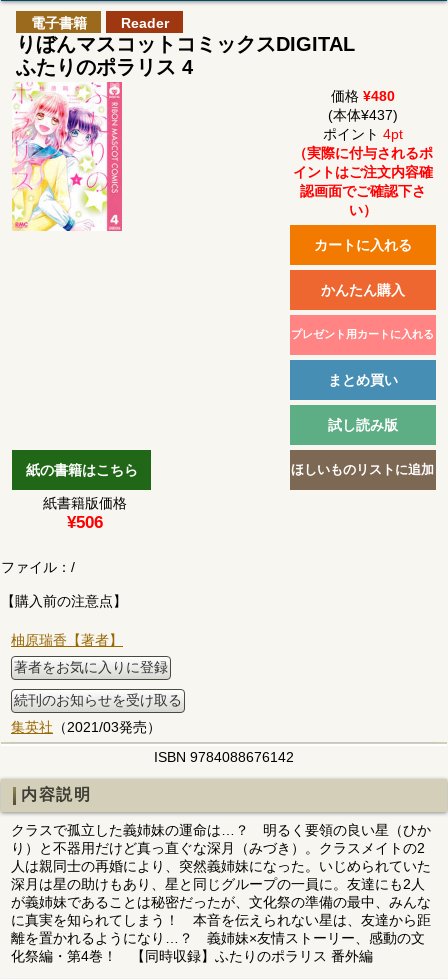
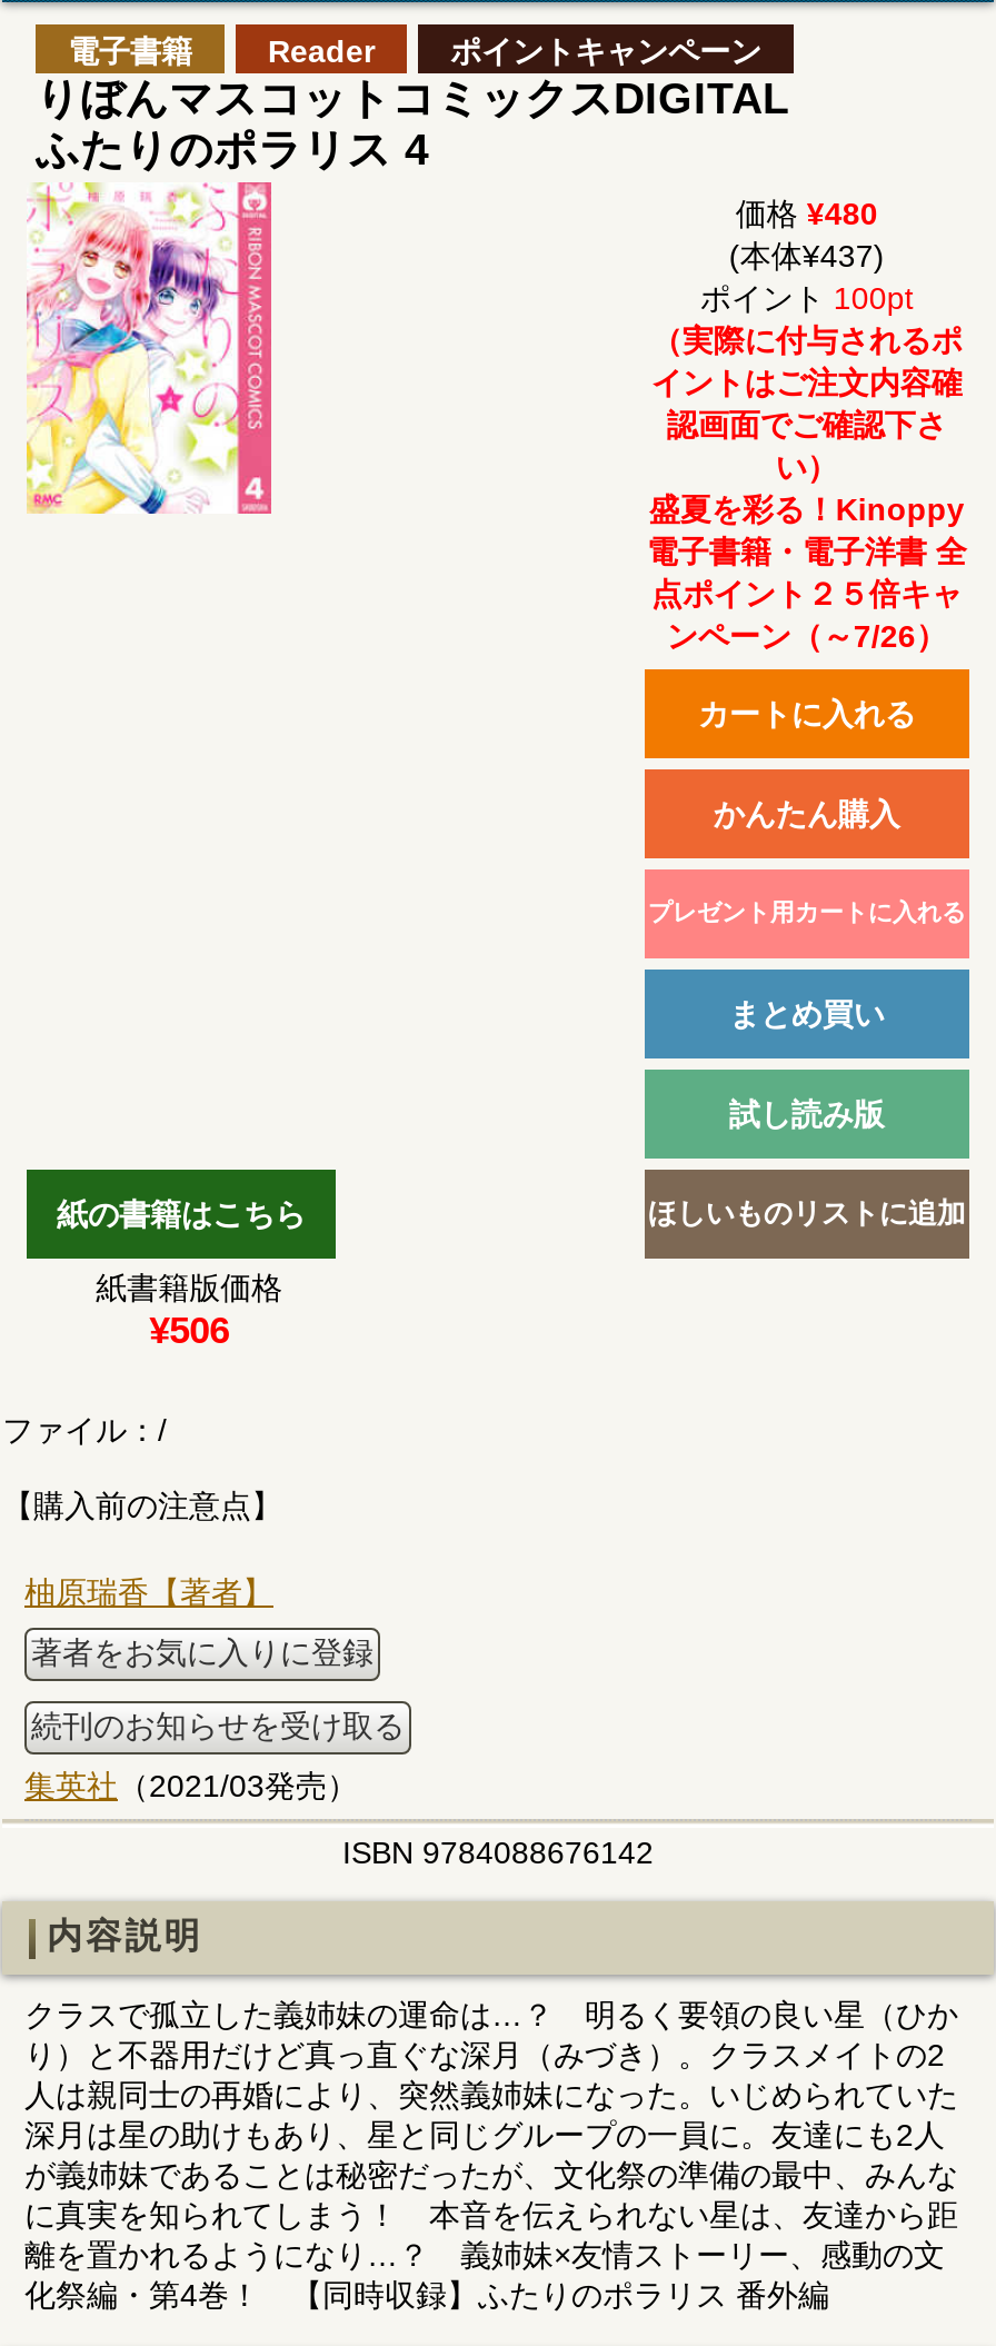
+ ポイントキャンペーン

- ポイント4pt
+ ポイント100pt

+ 盛夏を彩る！Kinoppy
+ 電子書籍・電子洋書 全
+ 点ポイント２５倍キャ
+ ンペーン（～7/26）
